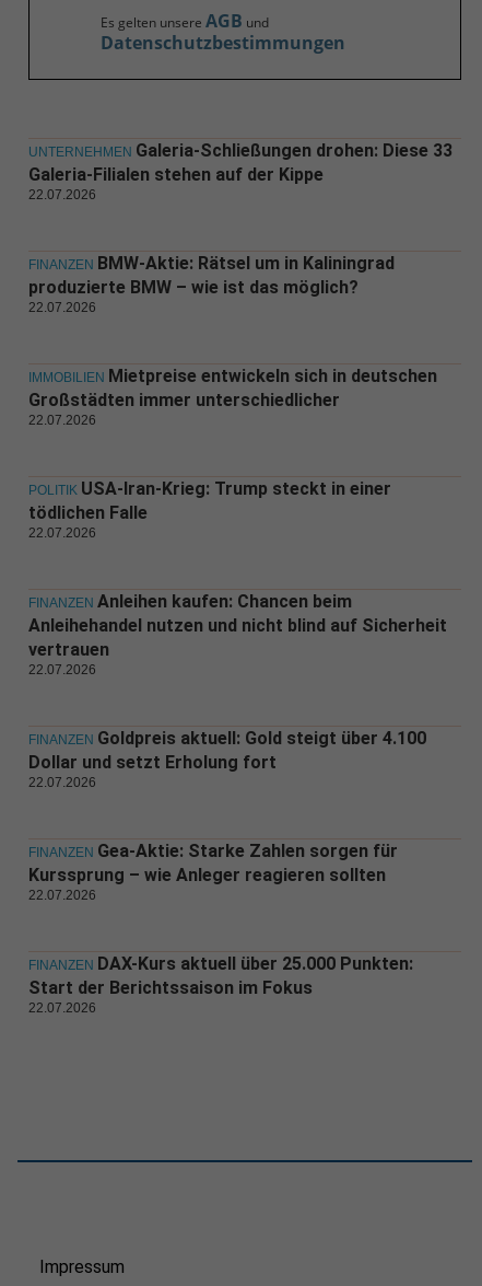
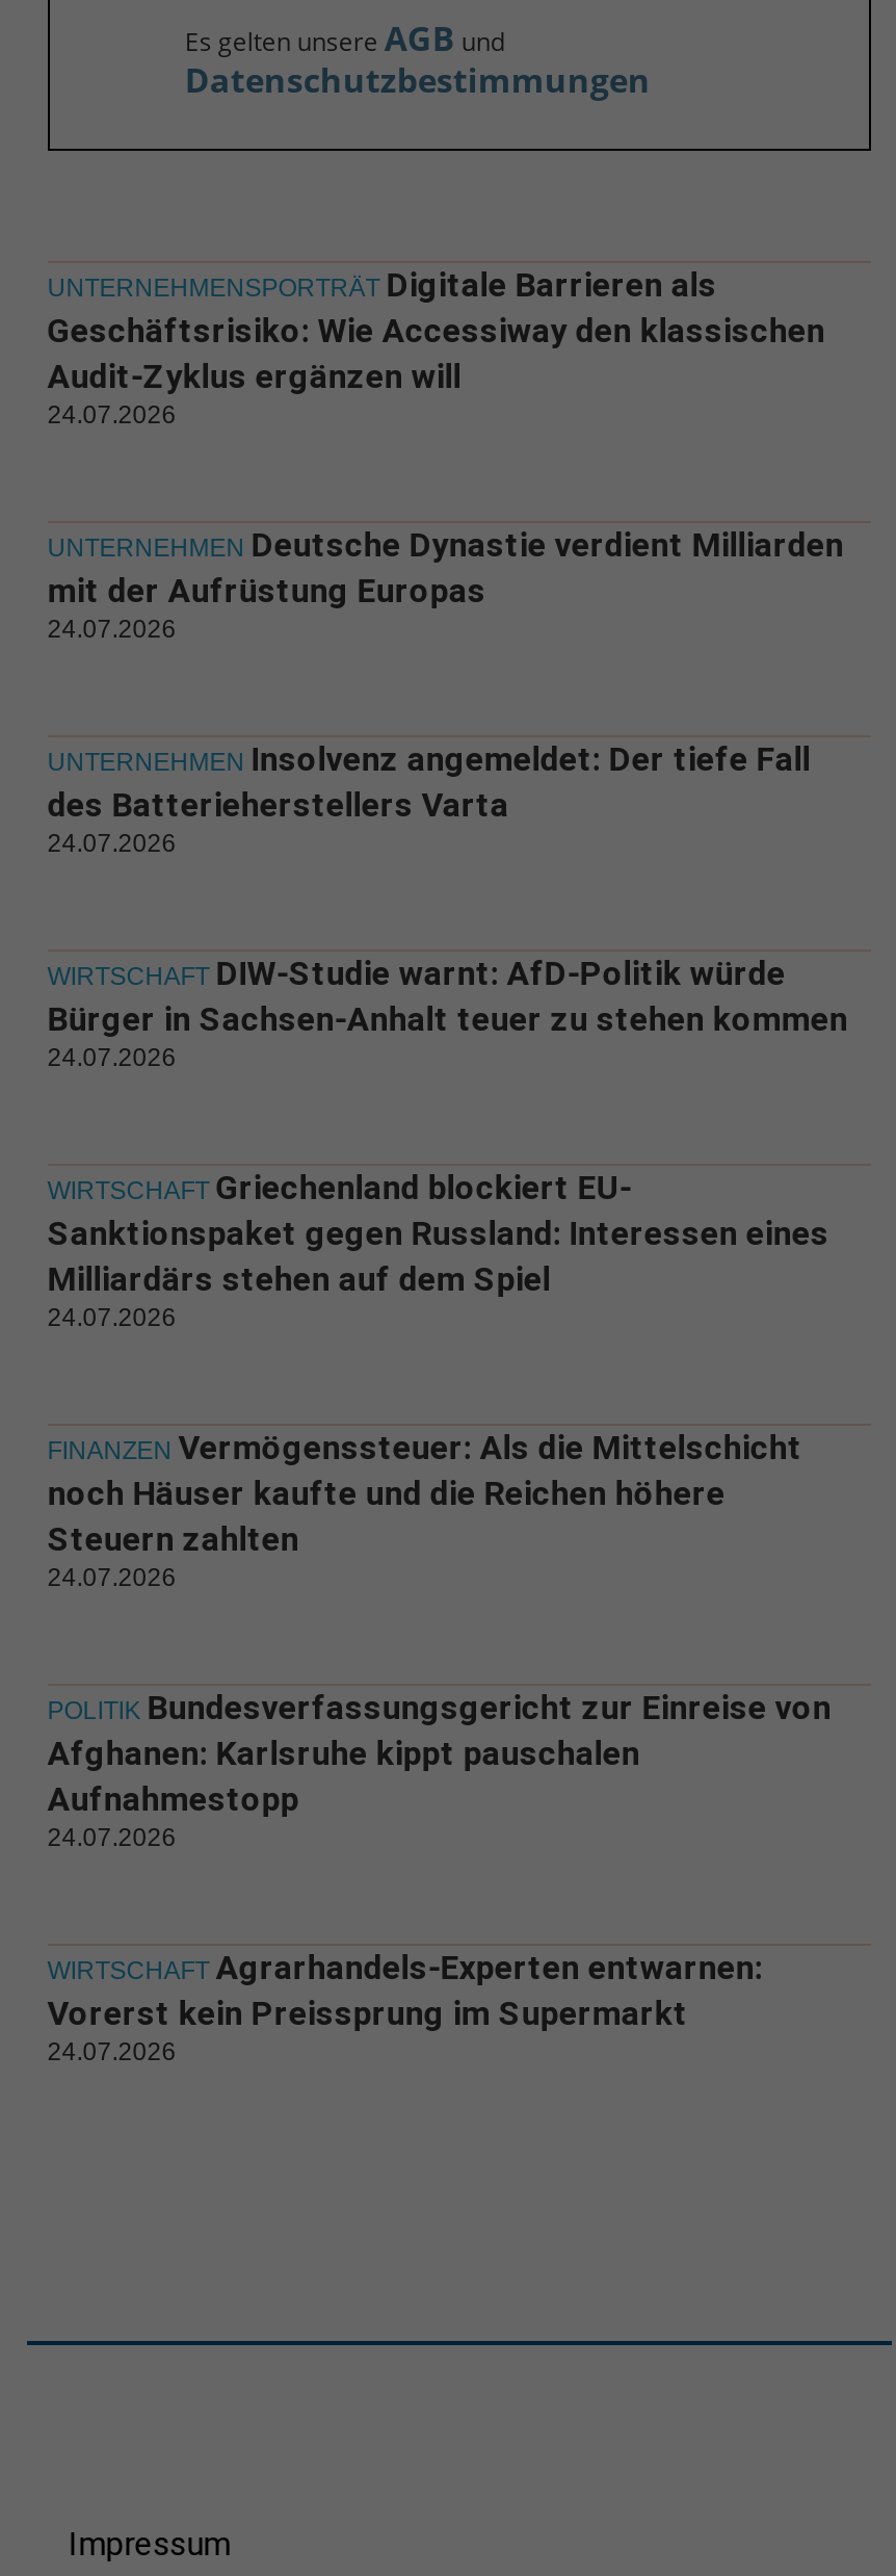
- UNTERNEHMEN Galeria-Schließungen drohen: Diese 33
- Galeria-Filialen stehen auf der Kippe
- 22.07.2026
+ UNTERNEHMENSPORTRÄT Digitale Barrieren als
+ Geschäftsrisiko: Wie Accessiway den klassischen
+ Audit-Zyklus ergänzen will
+ 24.07.2026

- FINANZEN BMW-Aktie: Rätsel um in Kaliningrad
- produzierte BMW – wie ist das möglich?
- 22.07.2026
+ UNTERNEHMEN Deutsche Dynastie verdient Milliarden
+ mit der Aufrüstung Europas
+ 24.07.2026

- IMMOBILIEN Mietpreise entwickeln sich in deutschen
- Großstädten immer unterschiedlicher
- 22.07.2026
+ UNTERNEHMEN Insolvenz angemeldet: Der tiefe Fall
+ des Batterieherstellers Varta
+ 24.07.2026

- POLITIK USA-Iran-Krieg: Trump steckt in einer
- tödlichen Falle
- 22.07.2026
+ WIRTSCHAFT DIW-Studie warnt: AfD-Politik würde
+ Bürger in Sachsen-Anhalt teuer zu stehen kommen
+ 24.07.2026

- FINANZEN Anleihen kaufen: Chancen beim
- Anleihehandel nutzen und nicht blind auf Sicherheit
- vertrauen
- 22.07.2026
+ WIRTSCHAFT Griechenland blockiert EU-
+ Sanktionspaket gegen Russland: Interessen eines
+ Milliardärs stehen auf dem Spiel
+ 24.07.2026

- FINANZEN Goldpreis aktuell: Gold steigt über 4.100
- Dollar und setzt Erholung fort
- 22.07.2026
+ FINANZEN Vermögenssteuer: Als die Mittelschicht
+ noch Häuser kaufte und die Reichen höhere
+ Steuern zahlten
+ 24.07.2026

- FINANZEN Gea-Aktie: Starke Zahlen sorgen für
- Kurssprung – wie Anleger reagieren sollten
- 22.07.2026
+ POLITIK Bundesverfassungsgericht zur Einreise von
+ Afghanen: Karlsruhe kippt pauschalen
+ Aufnahmestopp
+ 24.07.2026

- FINANZEN DAX-Kurs aktuell über 25.000 Punkten:
- Start der Berichtssaison im Fokus
- 22.07.2026
+ WIRTSCHAFT Agrarhandels-Experten entwarnen:
+ Vorerst kein Preissprung im Supermarkt
+ 24.07.2026
